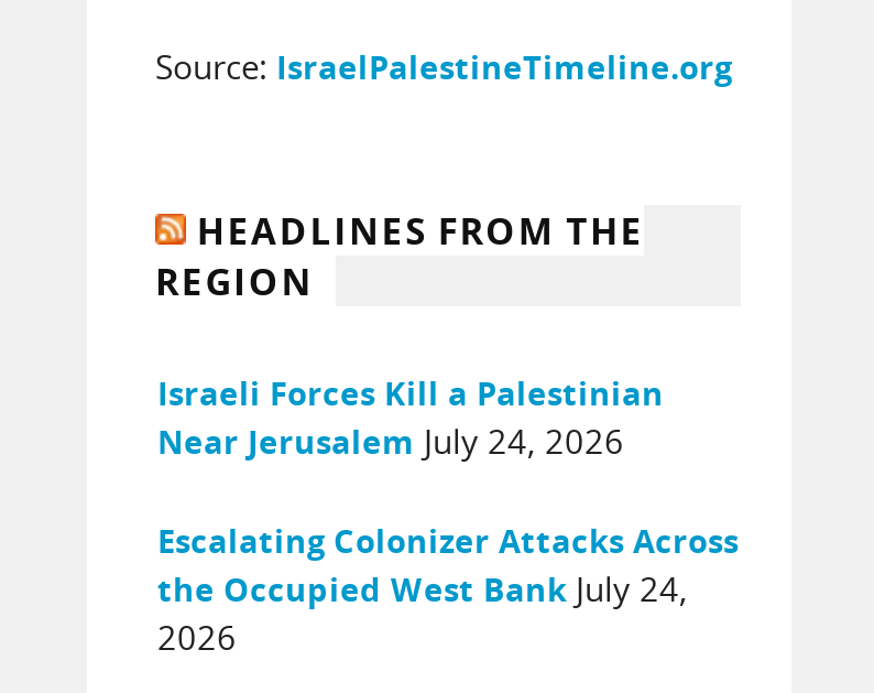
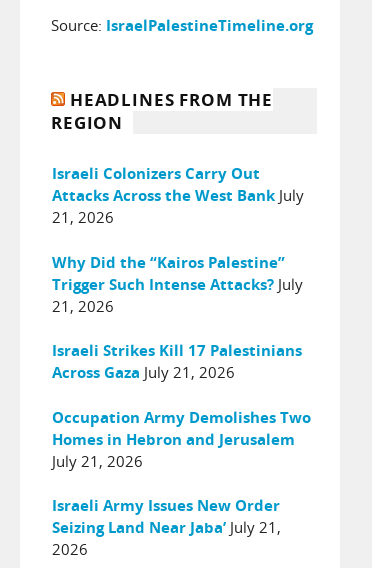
- Israeli Forces Kill a Palestinian
- Near Jerusalem July 24, 2026
- Escalating Colonizer Attacks Across
- the Occupied West Bank July 24,
+ Israeli Colonizers Carry Out
+ Attacks Across the West Bank July
+ 21, 2026
+ Why Did the “Kairos Palestine”
+ Trigger Such Intense Attacks? July
+ 21, 2026
+ Israeli Strikes Kill 17 Palestinians
+ Across Gaza July 21, 2026
+ Occupation Army Demolishes Two
+ Homes in Hebron and Jerusalem
+ July 21, 2026
+ Israeli Army Issues New Order
+ Seizing Land Near Jaba’ July 21,
